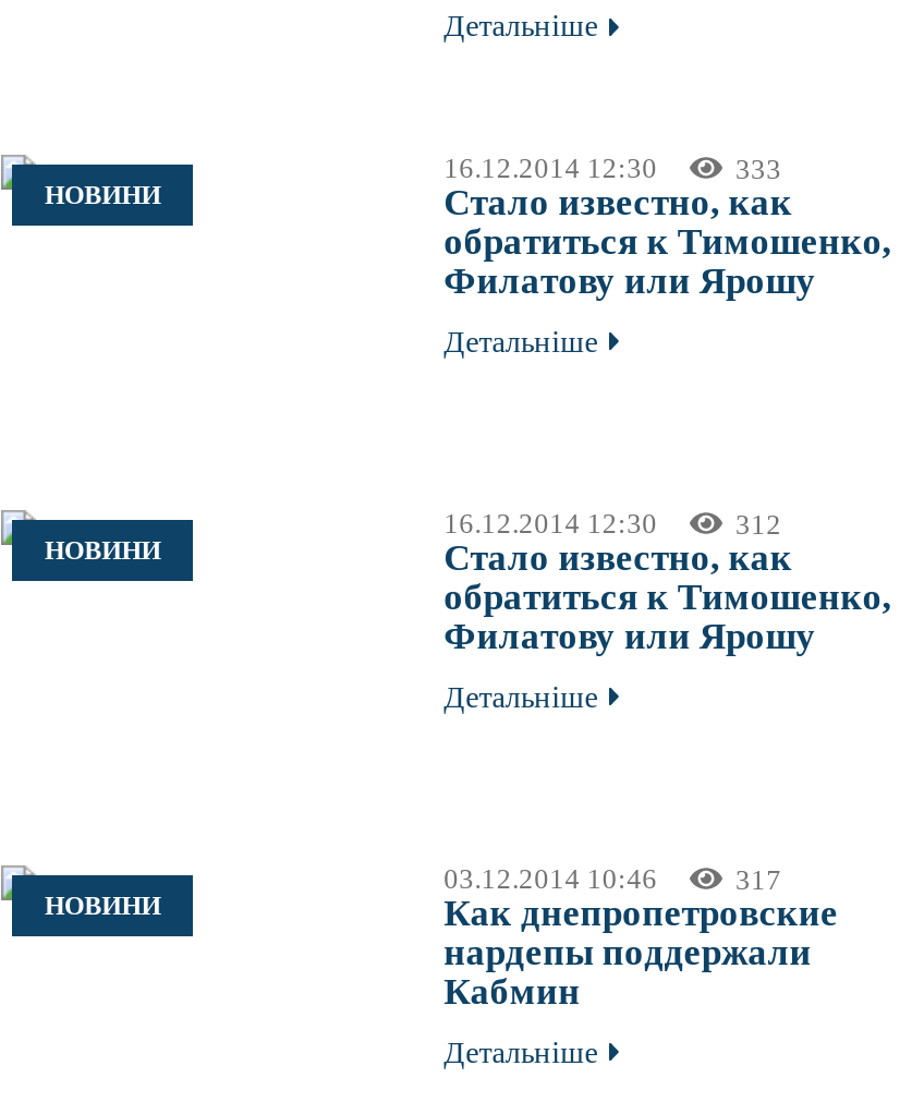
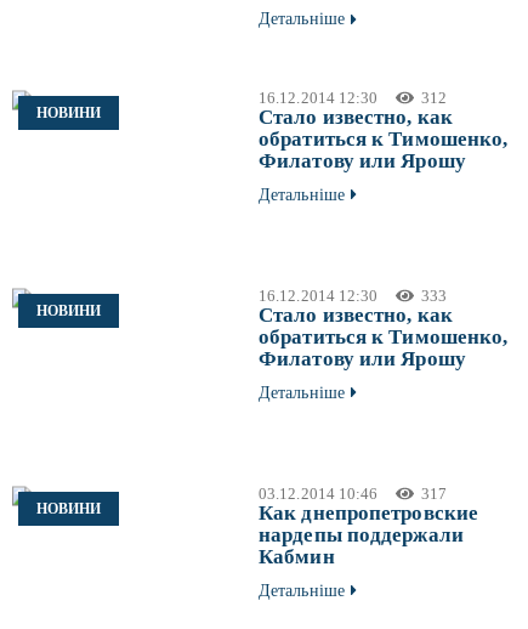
- 333
+ 312

- 312
+ 333
